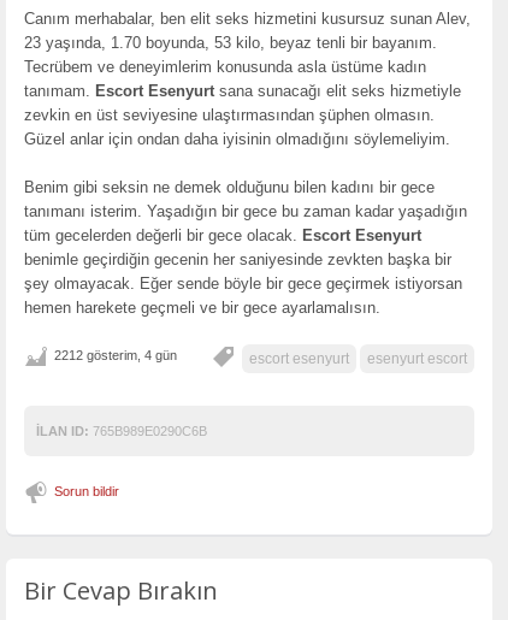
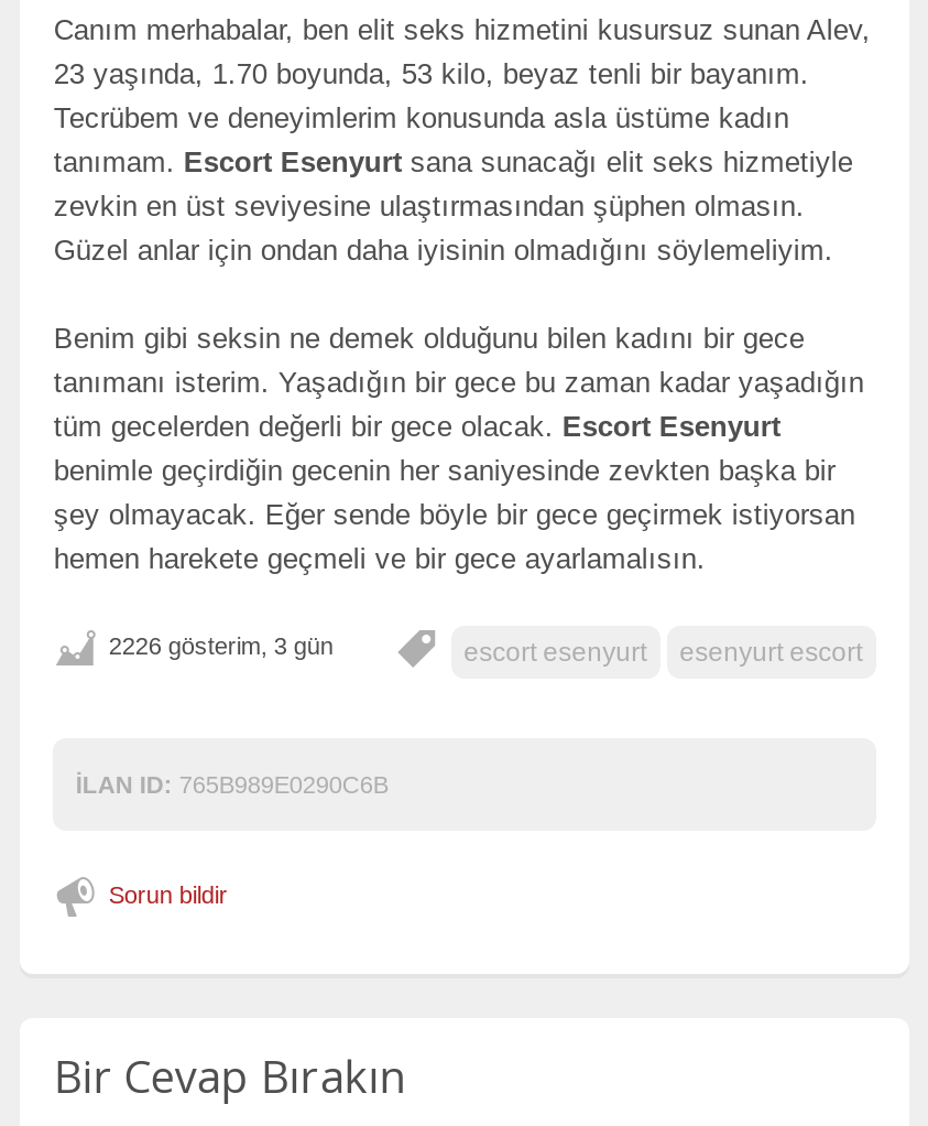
- 2212 gösterim, 4 gün
+ 2226 gösterim, 3 gün
